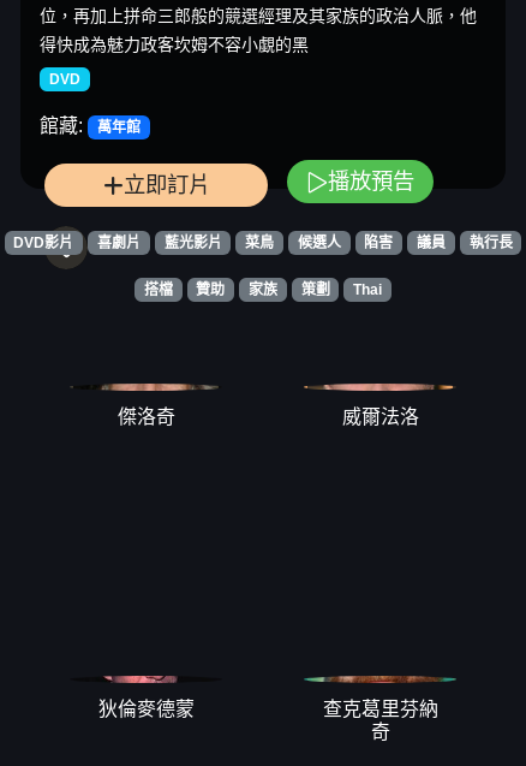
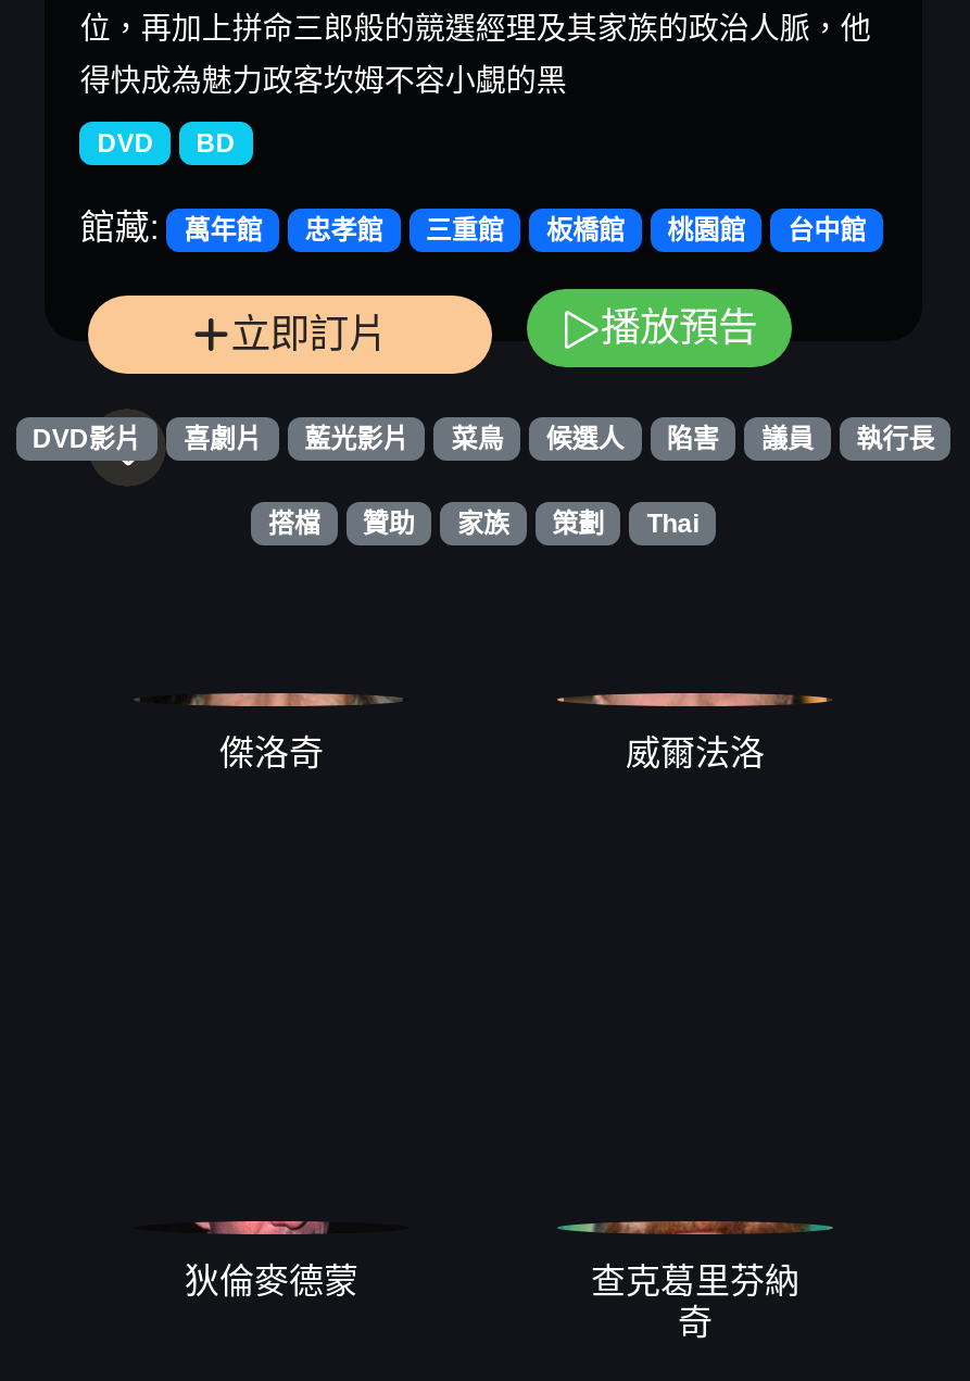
+ BD

+ 忠孝館
+ 三重館
+ 板橋館
+ 桃園館
+ 台中館
